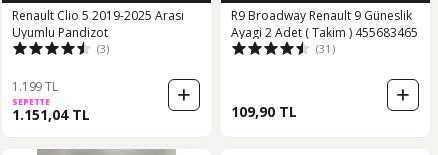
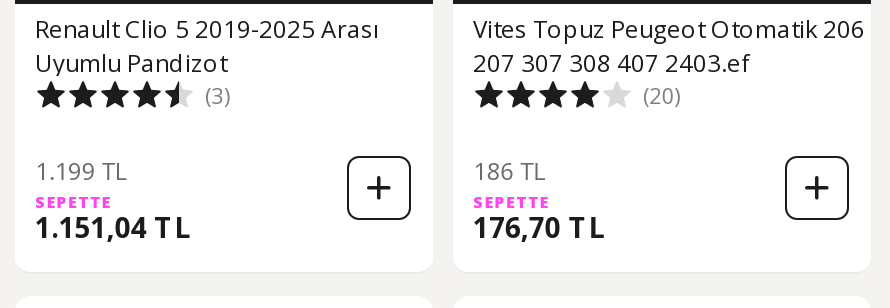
- R9 Broadway Renault 9 Güneslik
- Ayagi 2 Adet ( Takim ) 455683465
- (31)
+ Vites Topuz Peugeot Otomatik 206
+ 207 307 308 407 2403.ef
+ (20)

- 109,90 TL
+ 186 TL
+ SEPETTE
+ 176,70 TL
